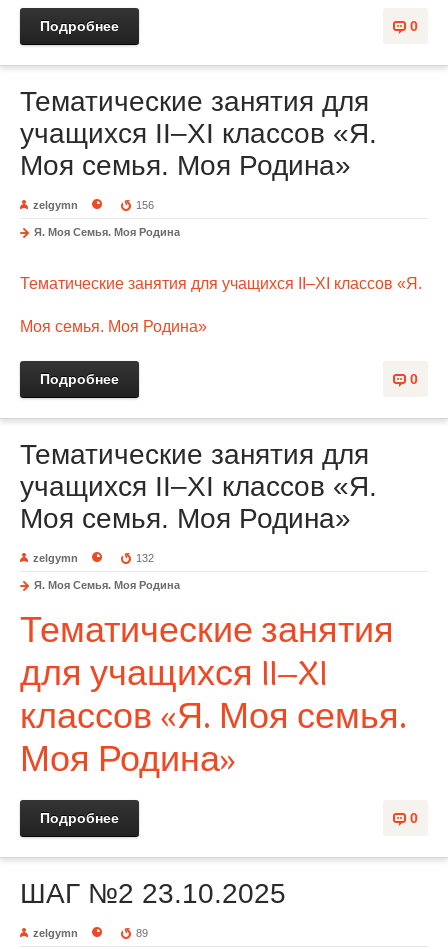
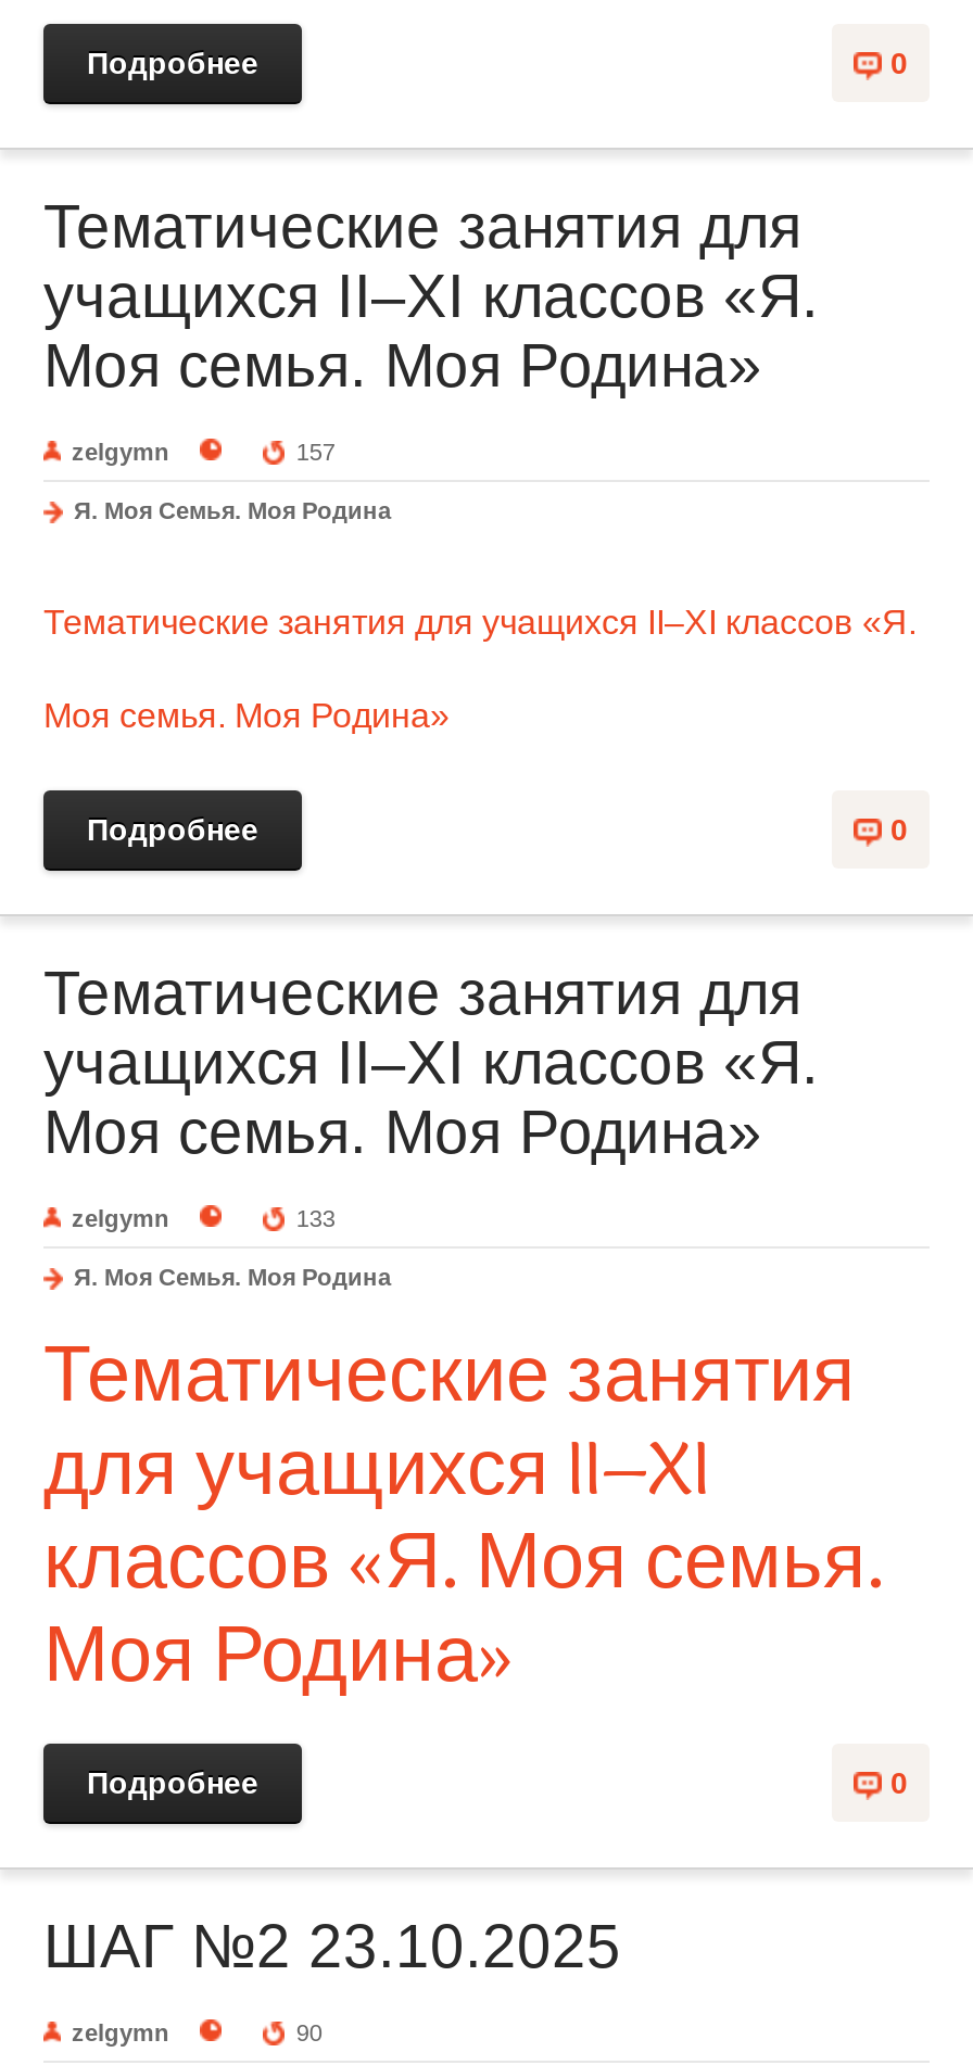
- 156
+ 157

- 132
+ 133

- 89
+ 90
